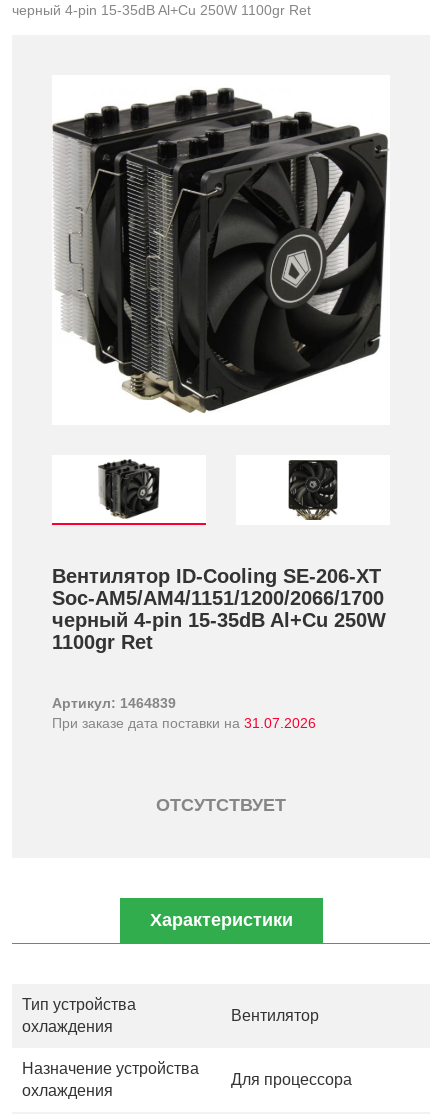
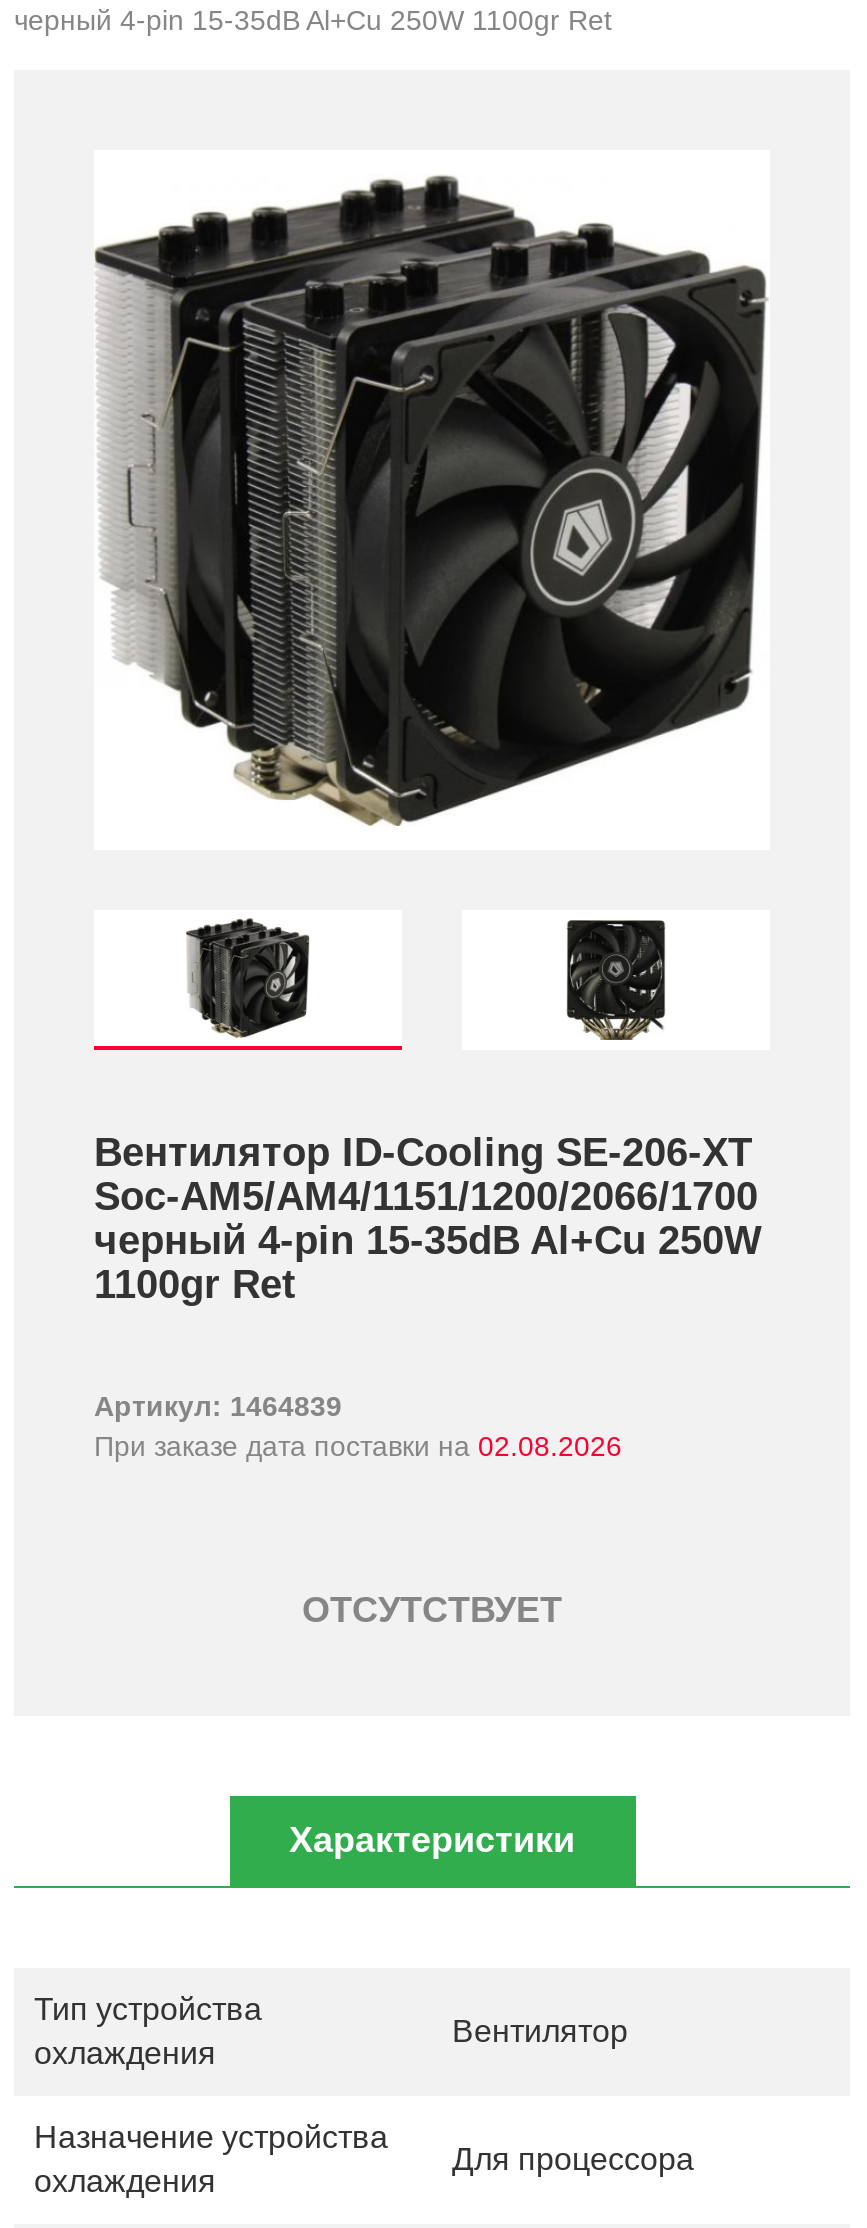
- При заказе дата поставки на 31.07.2026
+ При заказе дата поставки на 02.08.2026
